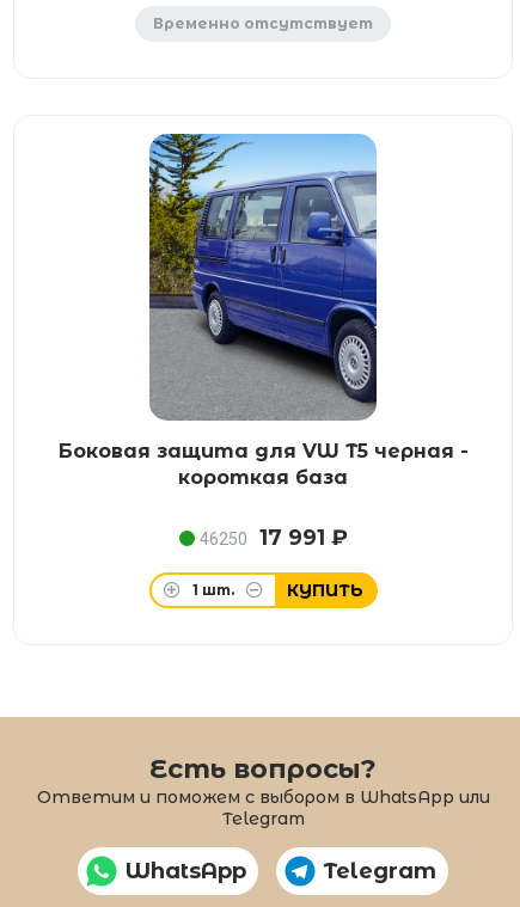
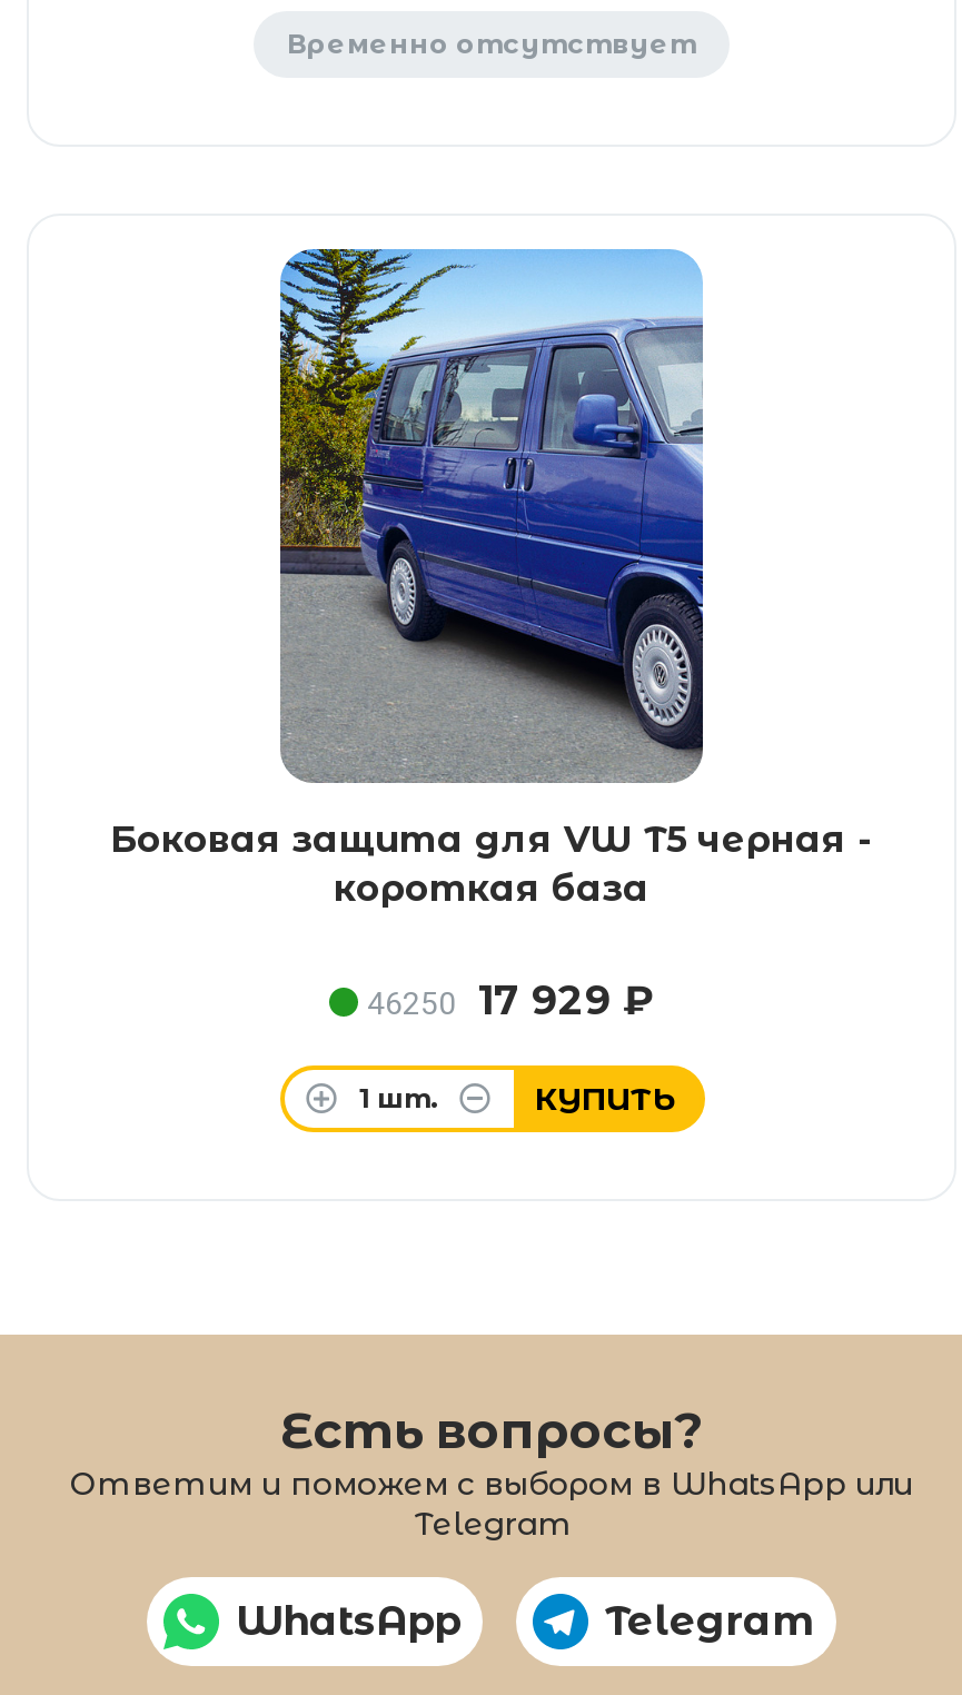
- 46250 17 991 ₽
+ 46250 17 929 ₽
